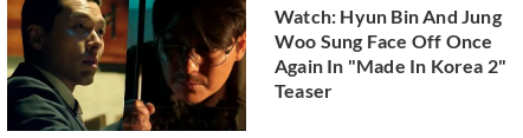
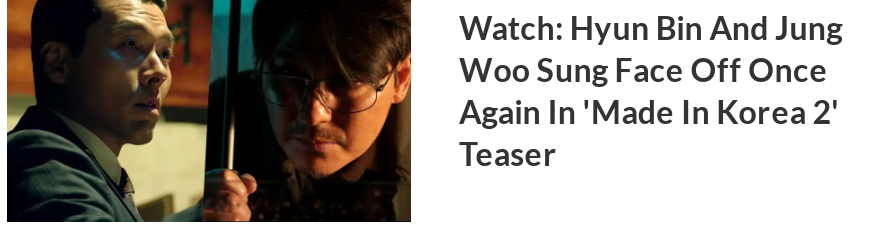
- Again In "Made In Korea 2"
+ Again In 'Made In Korea 2'
